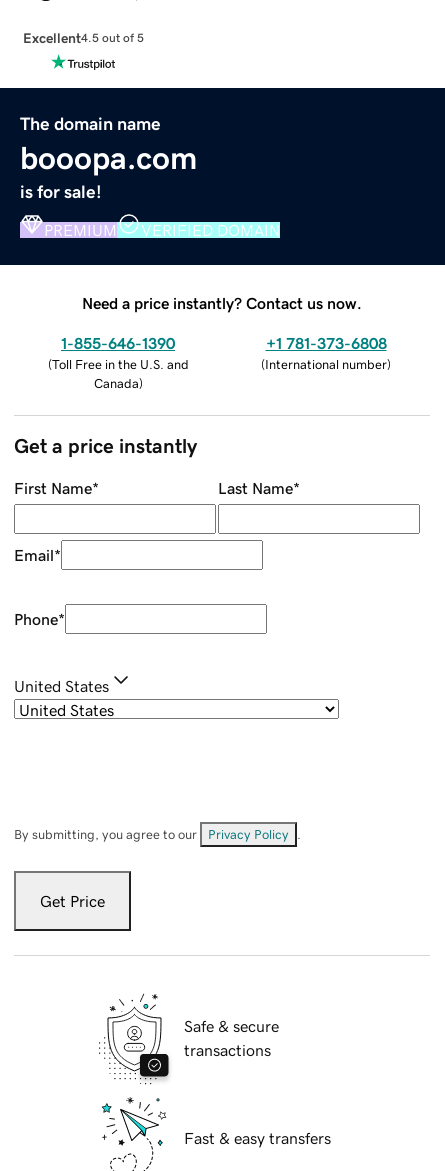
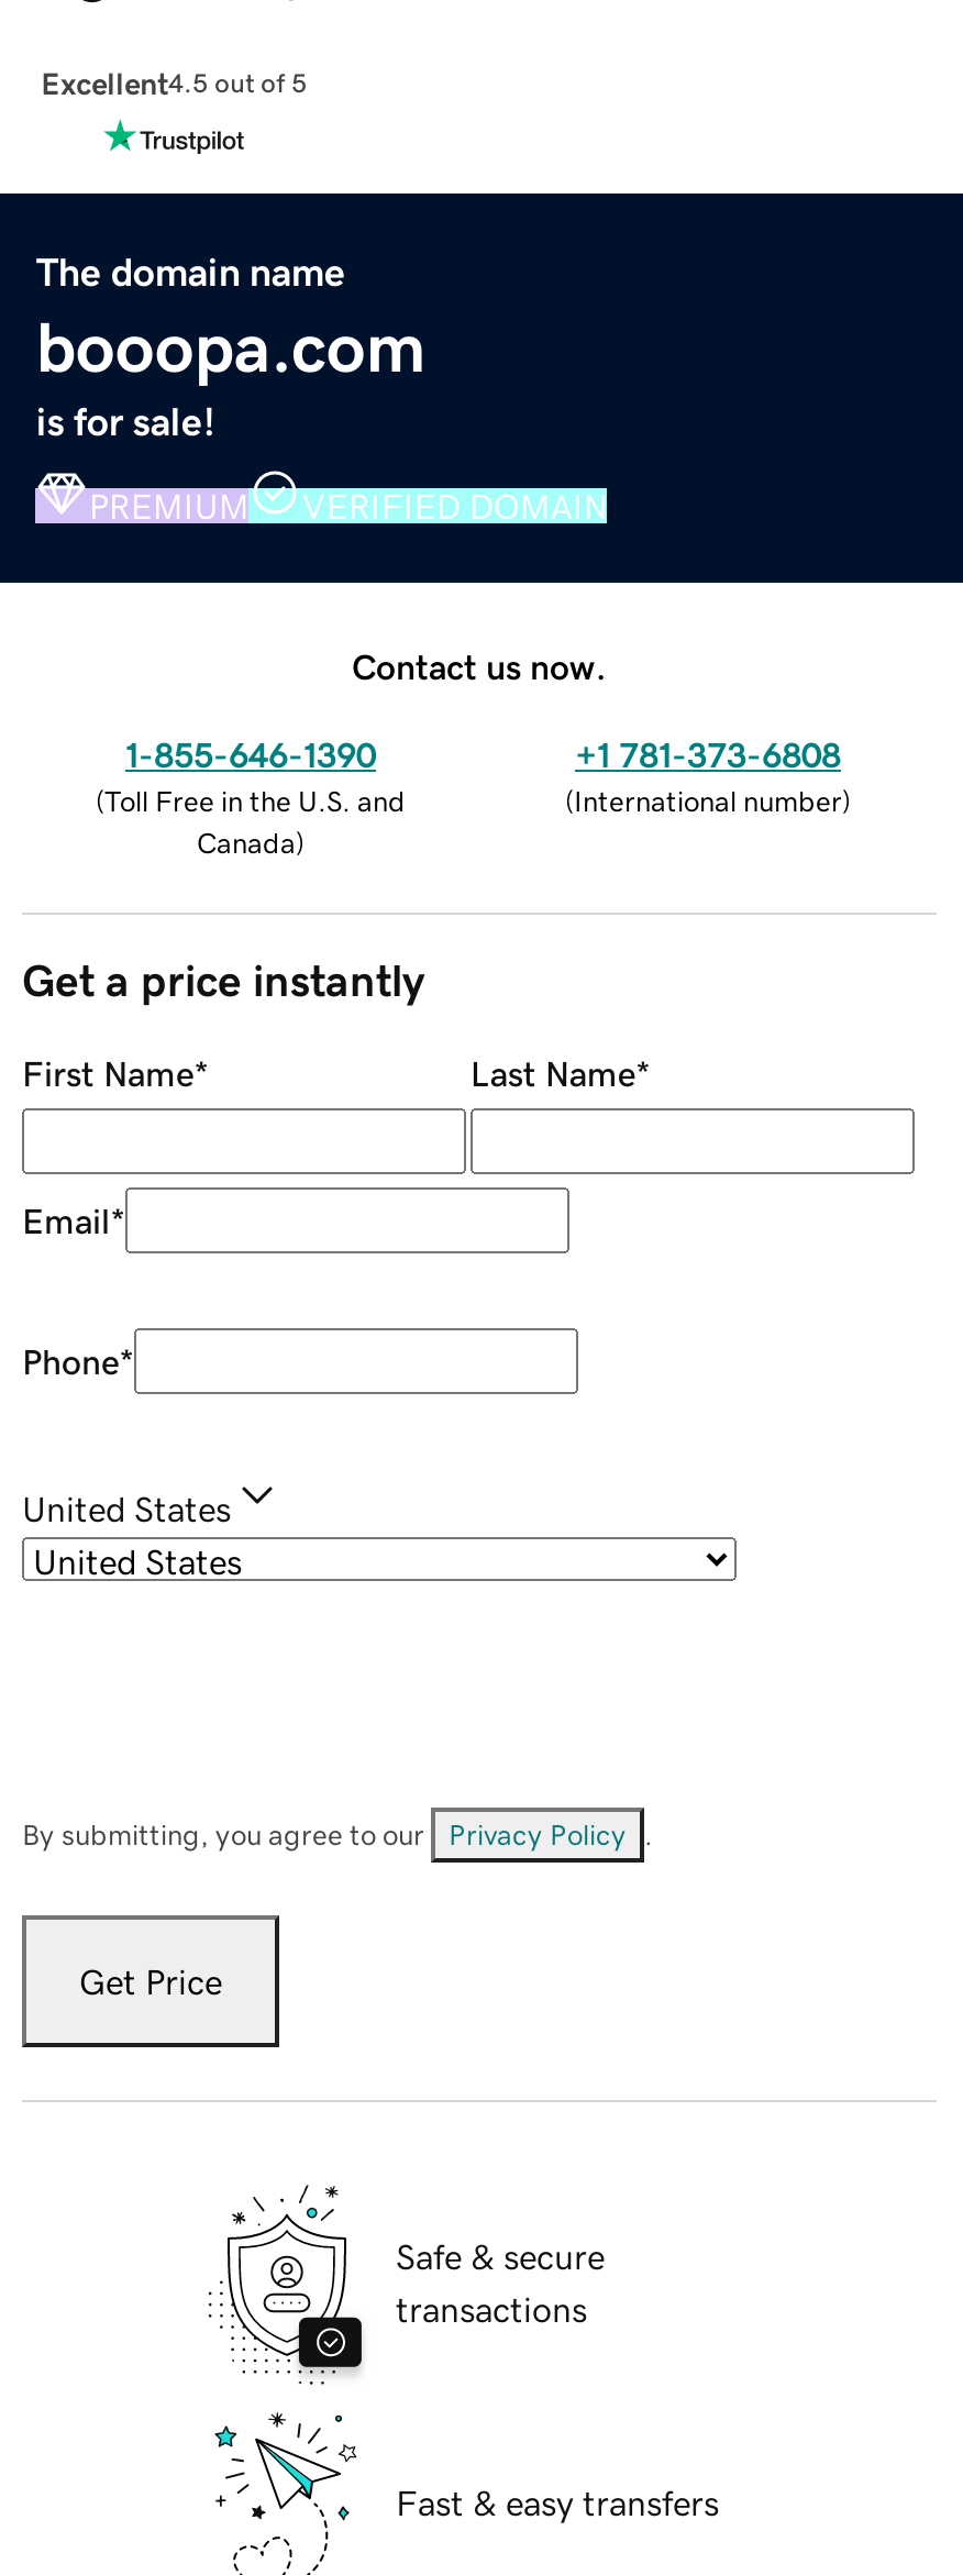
- Need a price instantly? Contact us now.
+ Contact us now.
